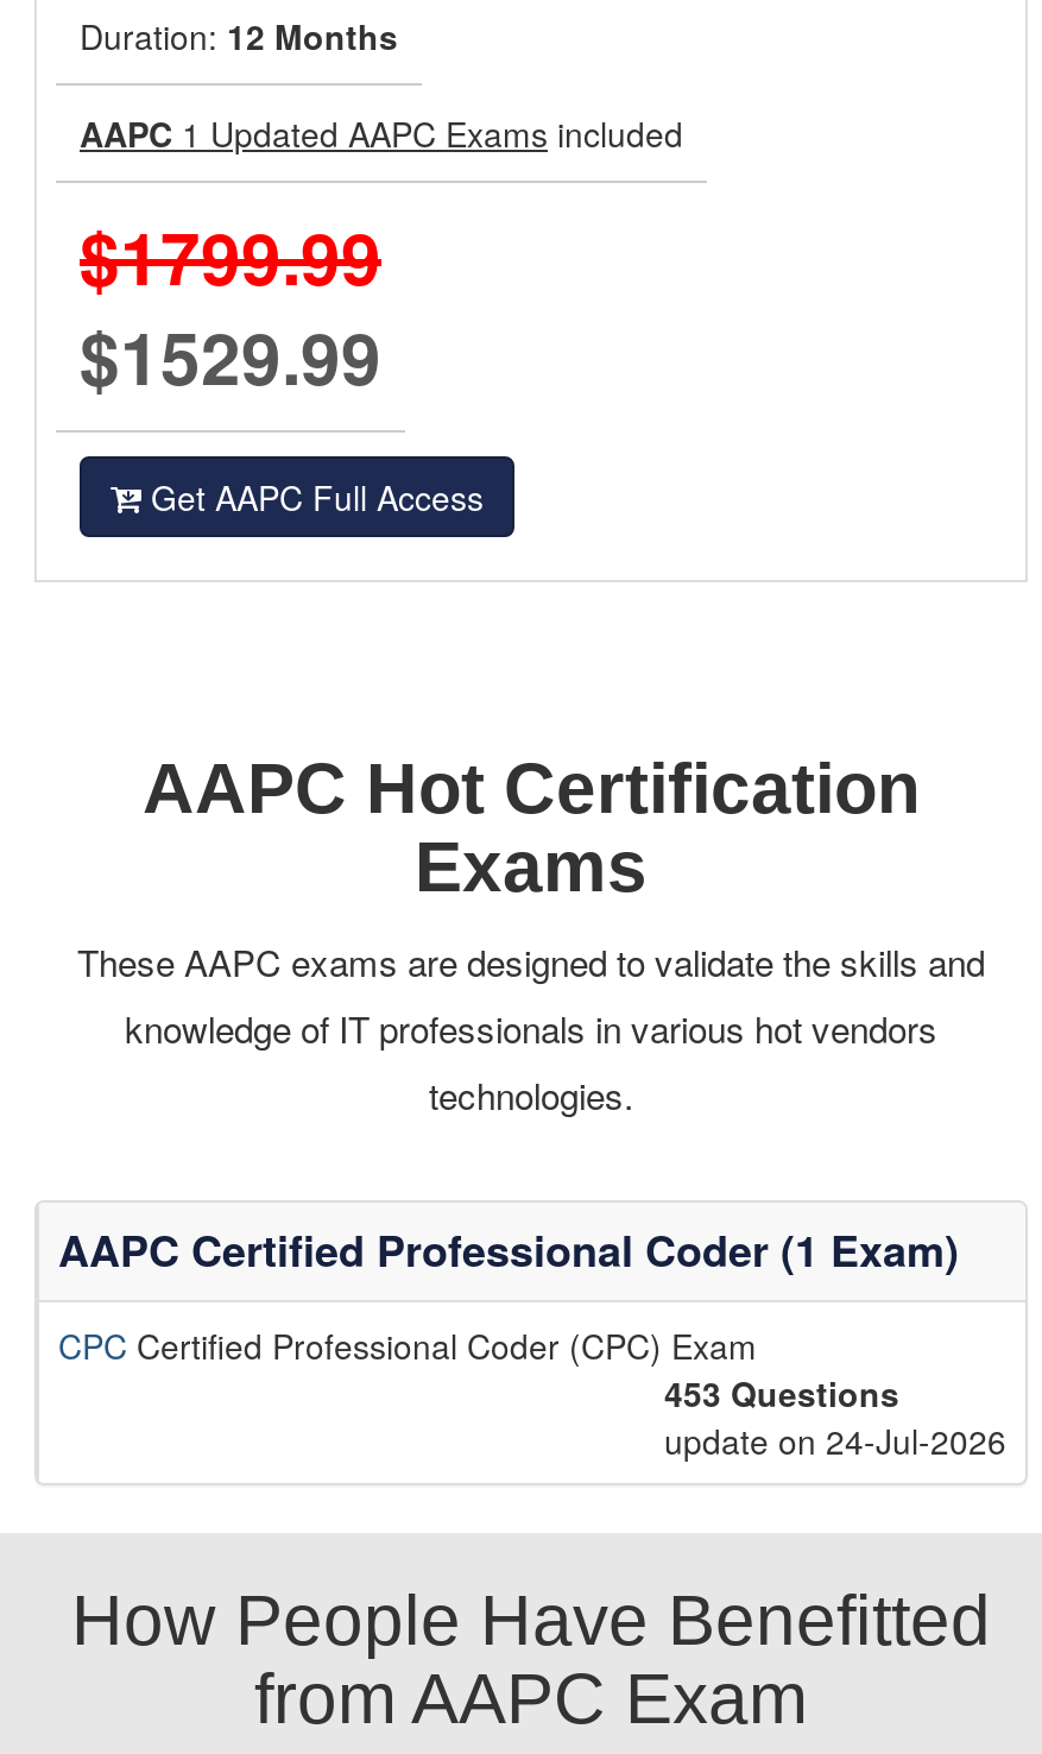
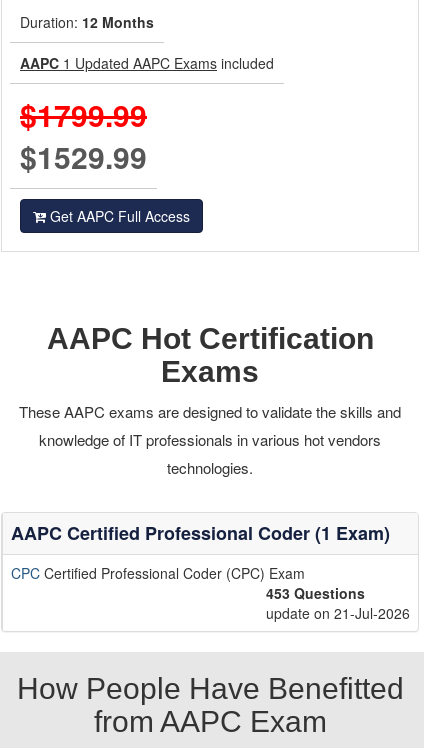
- update on 24-Jul-2026
+ update on 21-Jul-2026
